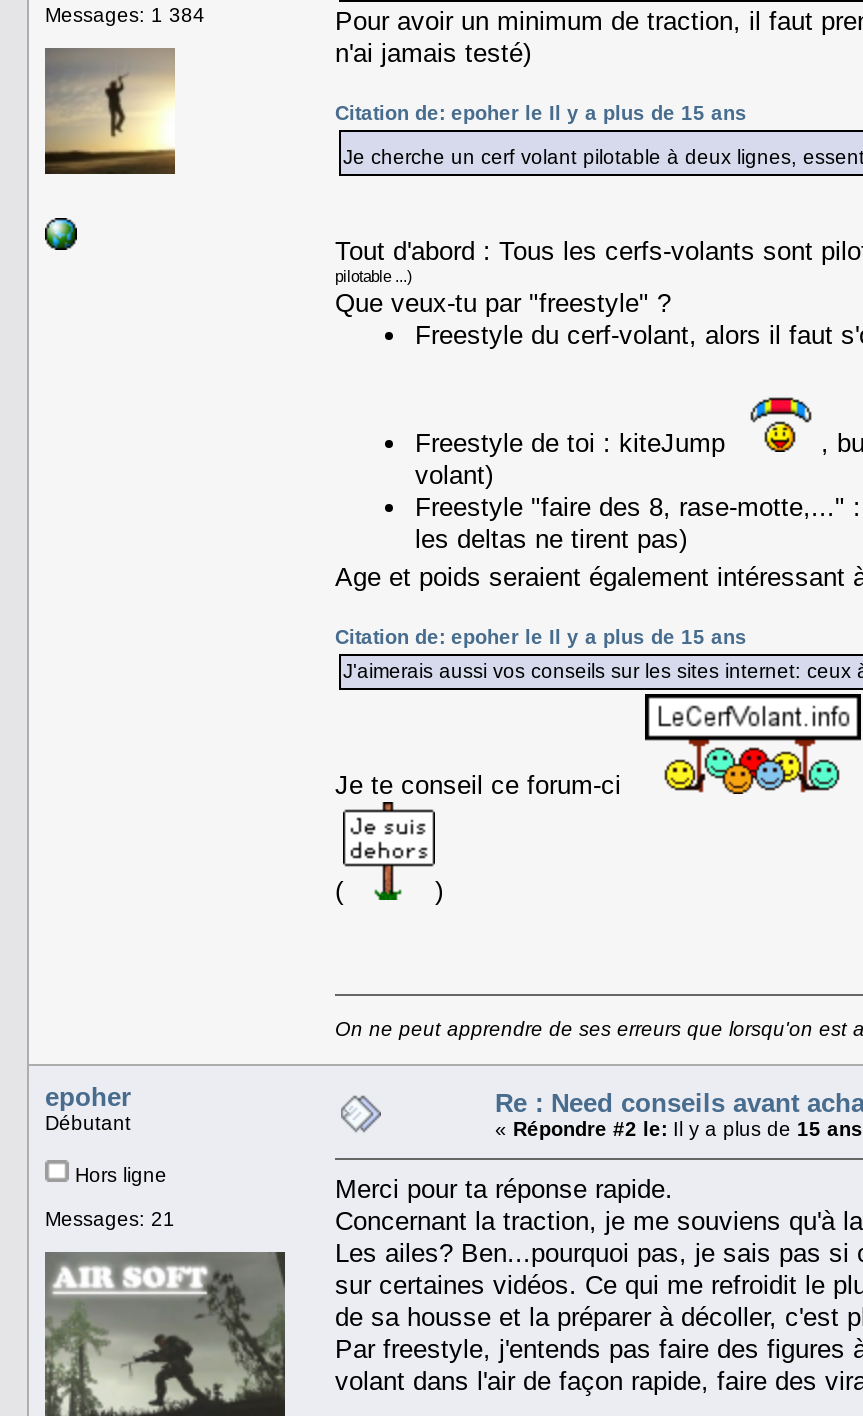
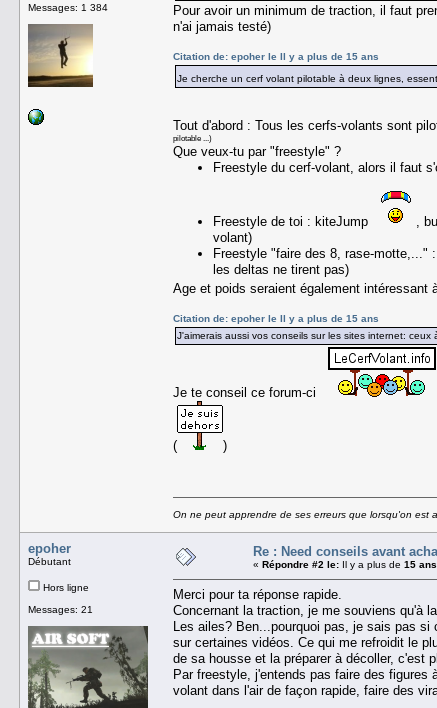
- [image]
+ [image]
